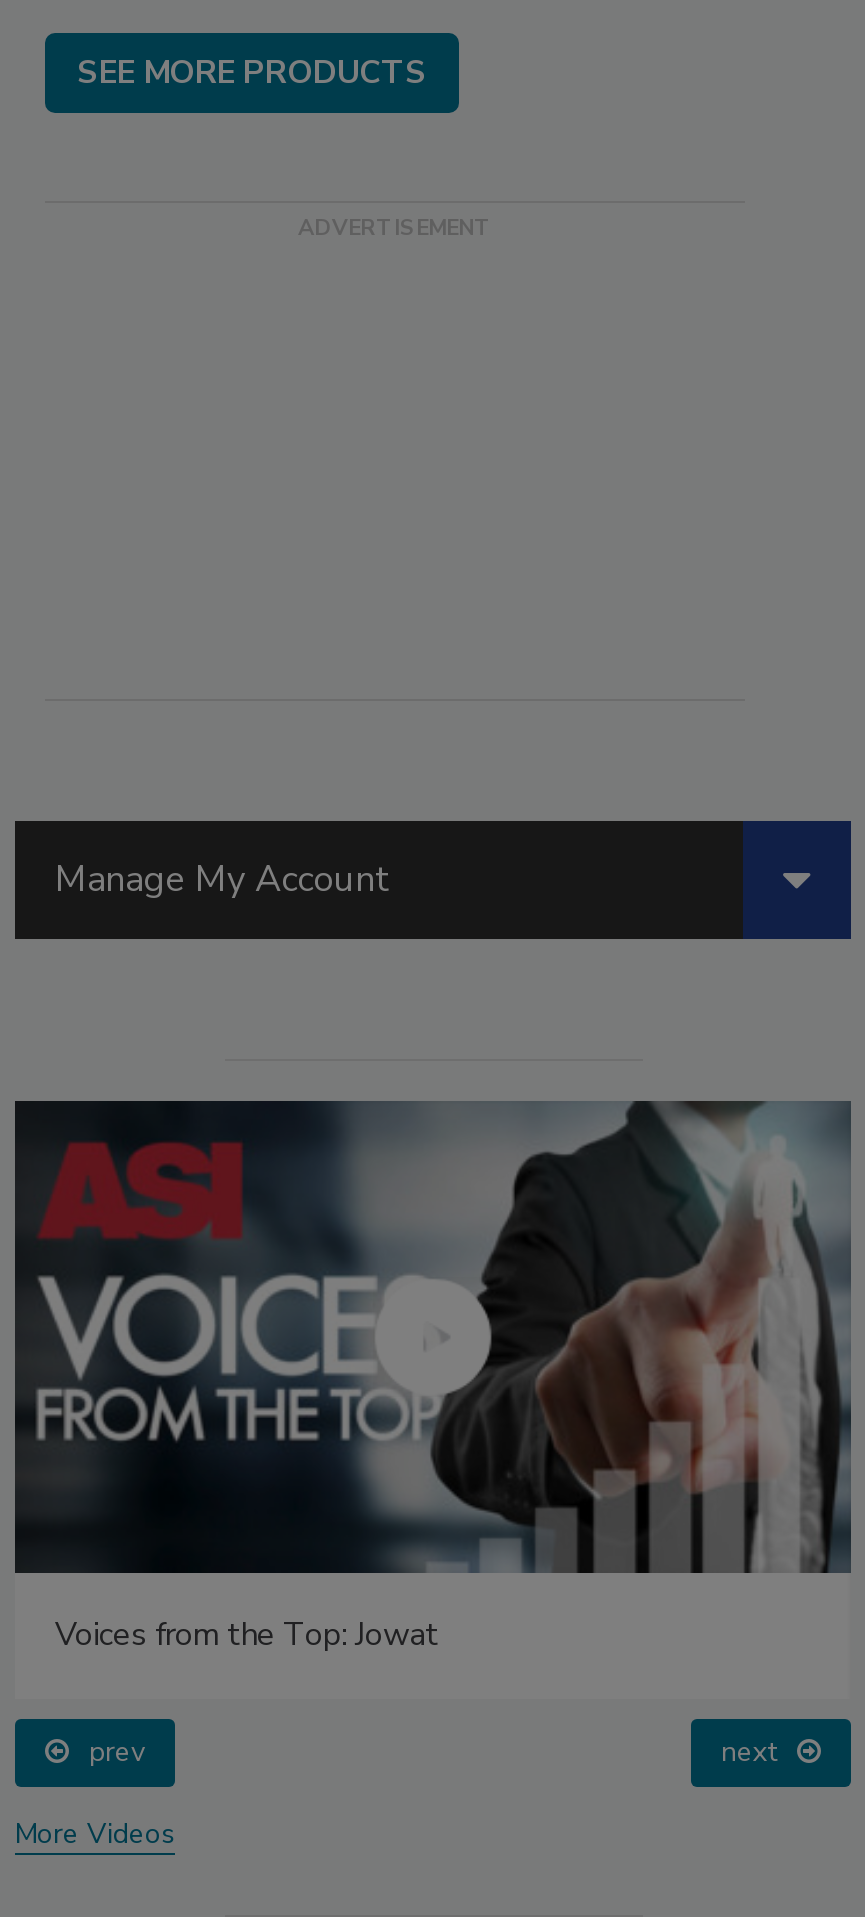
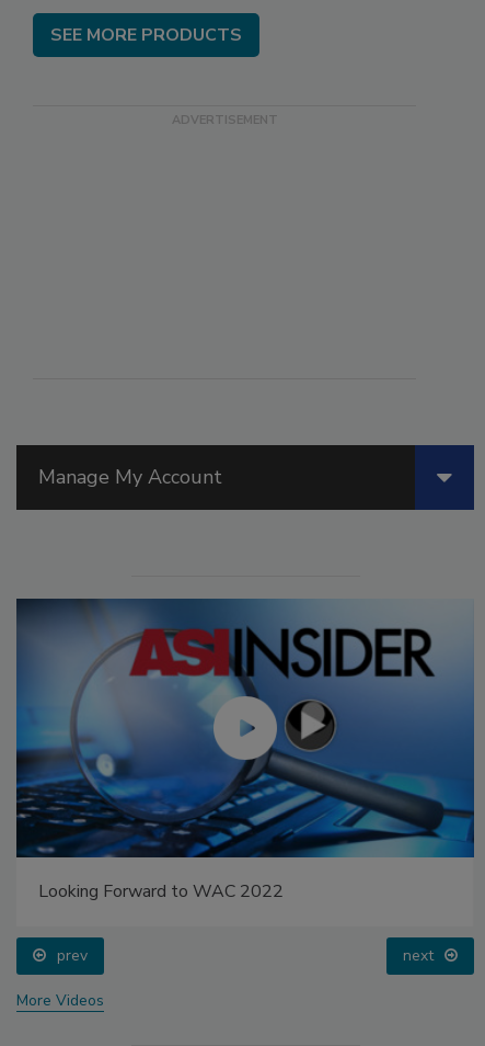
- [image]
- Voices from the Top: Jowat
+ [image]
+ Looking Forward to WAC 2022
